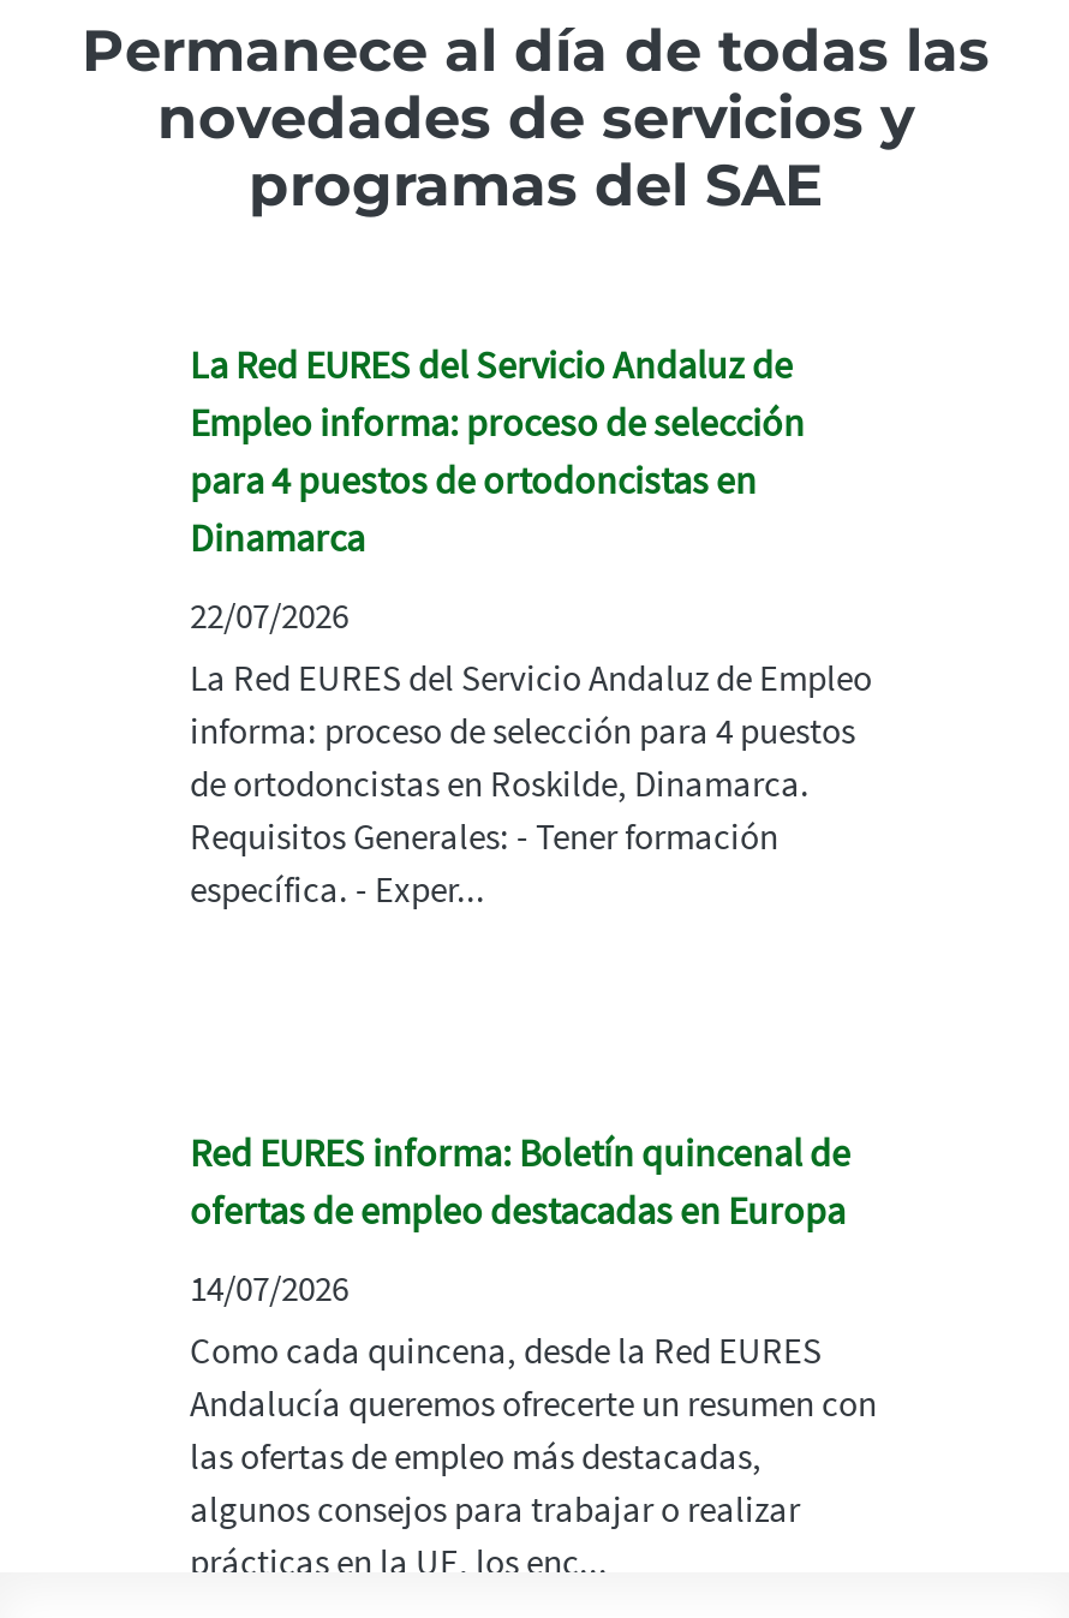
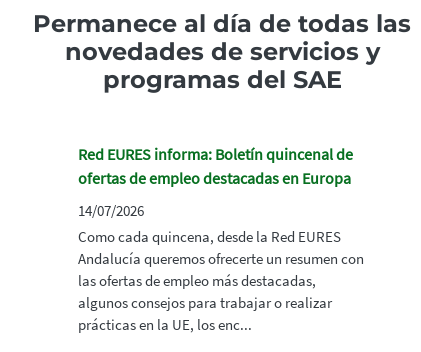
- La Red EURES del Servicio Andaluz de
- Empleo informa: proceso de selección
- para 4 puestos de ortodoncistas en
- Dinamarca
- 22/07/2026
- La Red EURES del Servicio Andaluz de Empleo
- informa: proceso de selección para 4 puestos
- de ortodoncistas en Roskilde, Dinamarca.
- Requisitos Generales: - Tener formación
- específica. - Exper...
